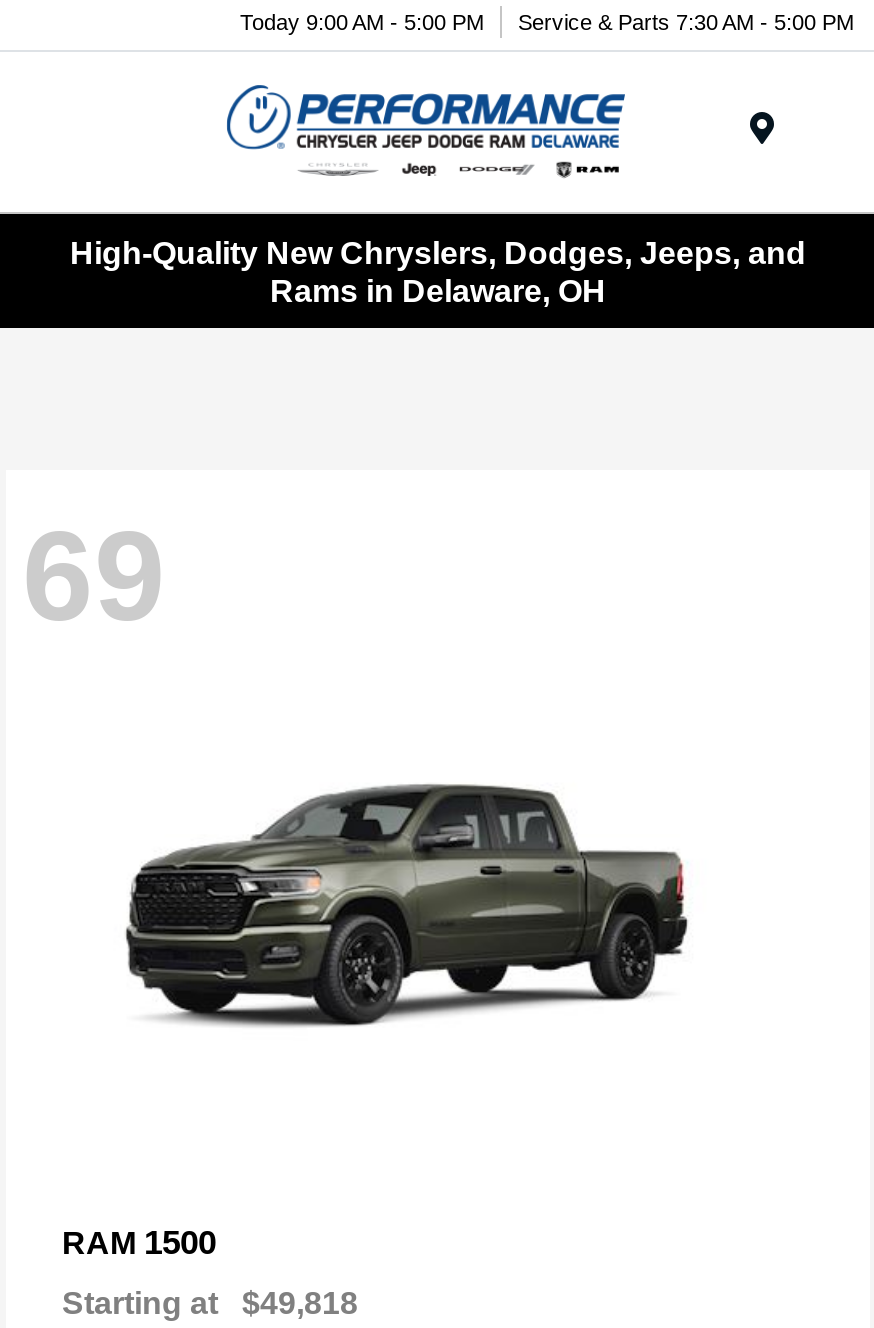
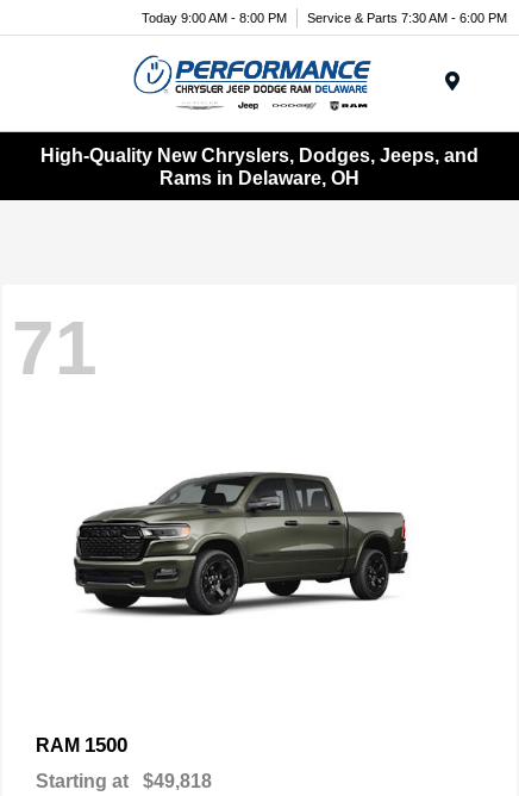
- Today 9:00 AM - 5:00 PM
+ Today 9:00 AM - 8:00 PM

- Service & Parts 7:30 AM - 5:00 PM
+ Service & Parts 7:30 AM - 6:00 PM

- 69
+ 71
